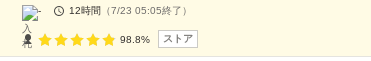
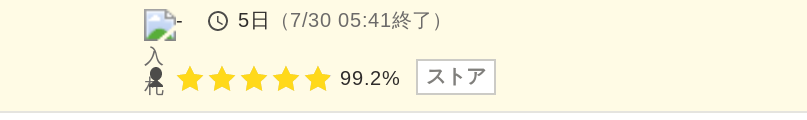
- 12時間（7/23 05:05終了）
+ 5日（7/30 05:41終了）

- 98.8% ストア
+ 99.2% ストア
